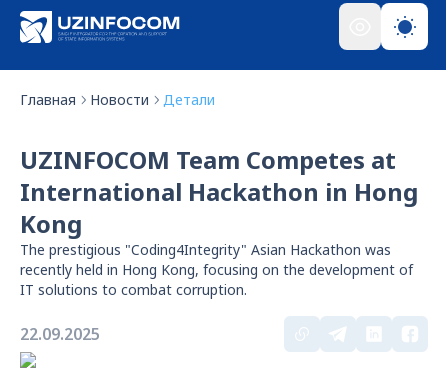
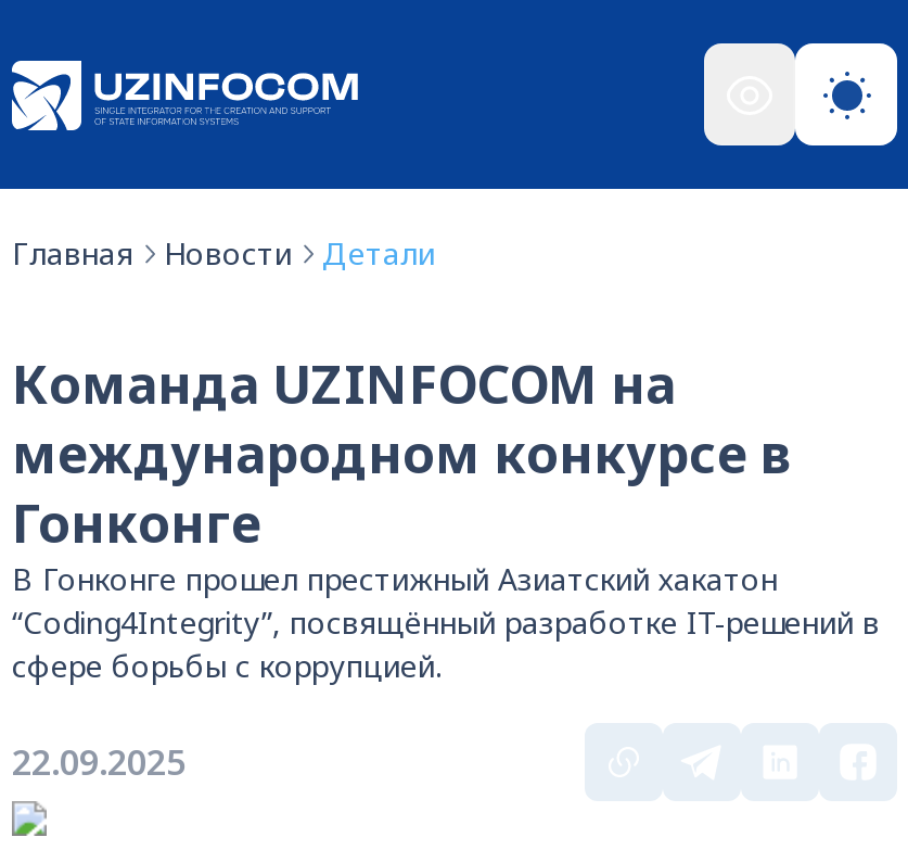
- UZINFOCOM Team Competes at
- International Hackathon in Hong
- Kong
- The prestigious "Coding4Integrity" Asian Hackathon was
- recently held in Hong Kong, focusing on the development of
- IT solutions to combat corruption.
+ Команда UZINFOCOM на
+ международном конкурсе в
+ Гонконге
+ В Гонконге прошел престижный Азиатский хакатон
+ “Coding4Integrity”, посвящённый разработке IT-решений в
+ сфере борьбы с коррупцией.
